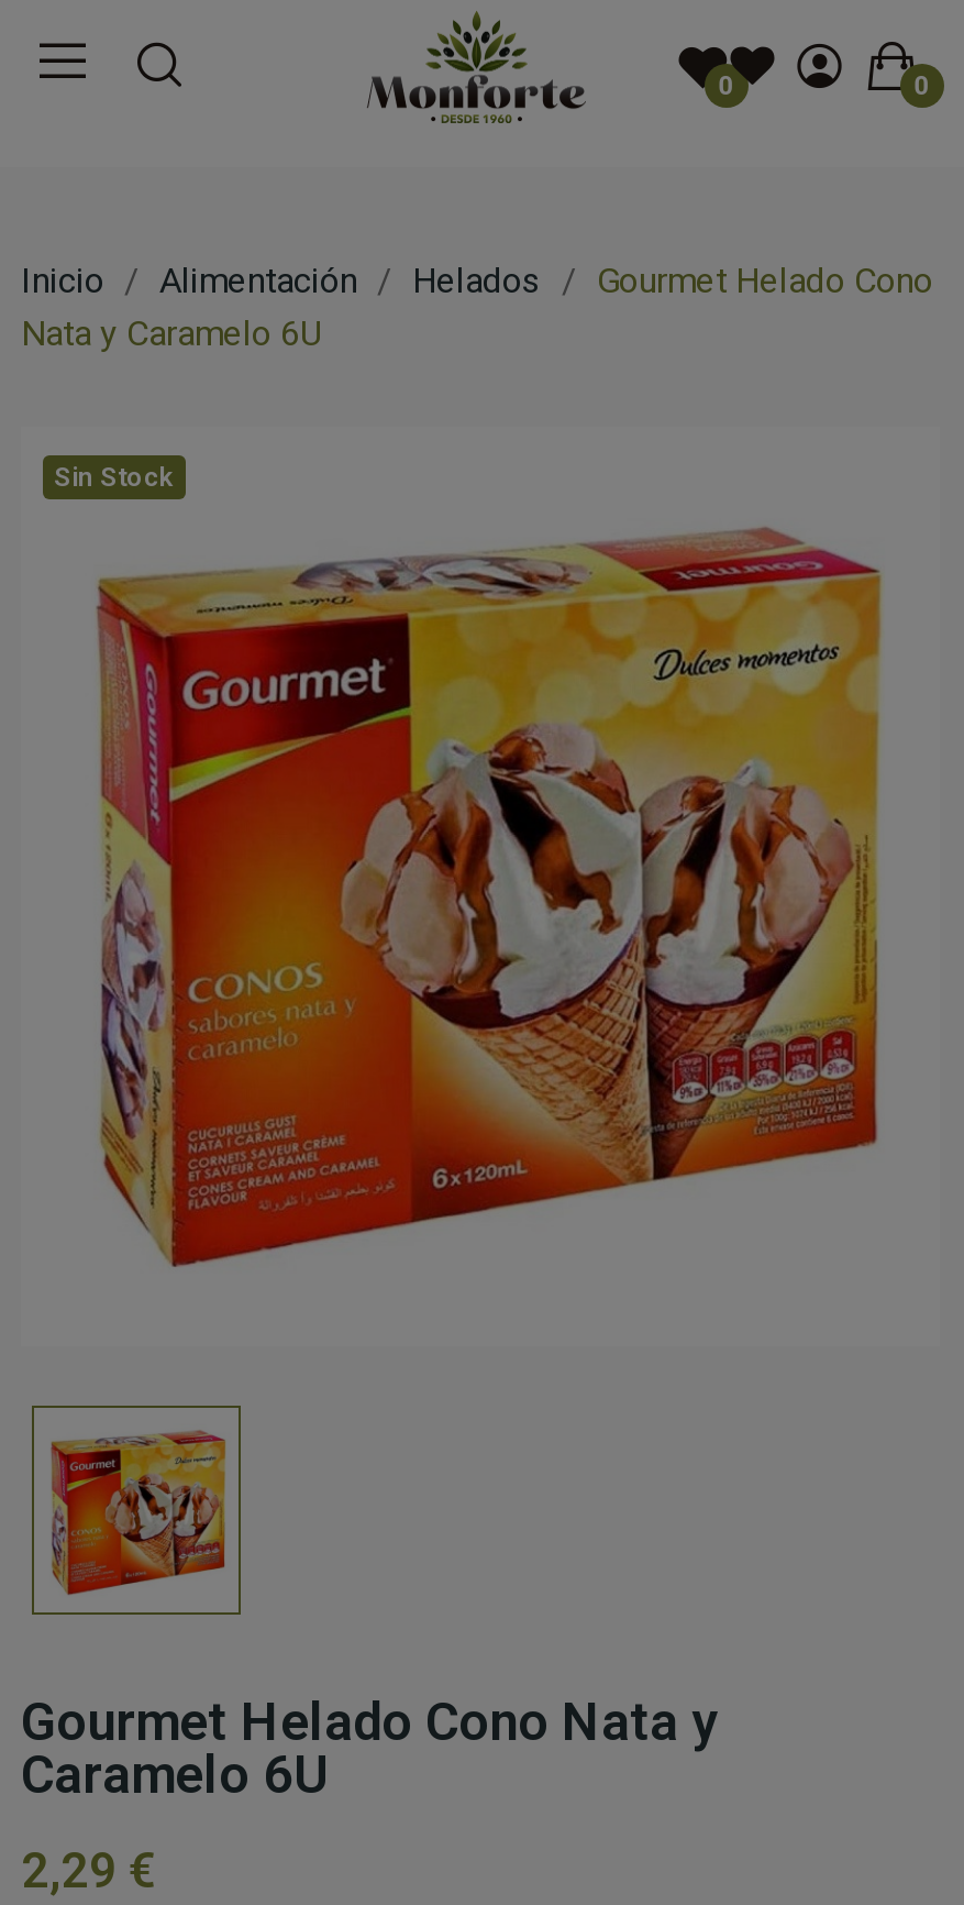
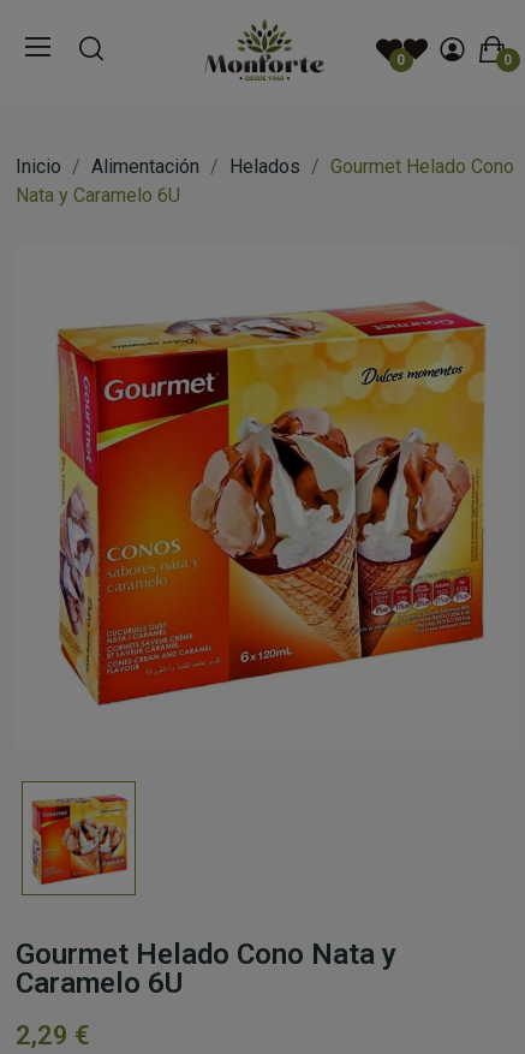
- Sin Stock
